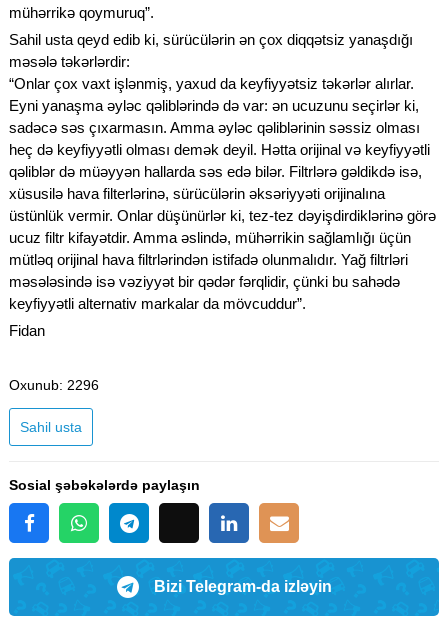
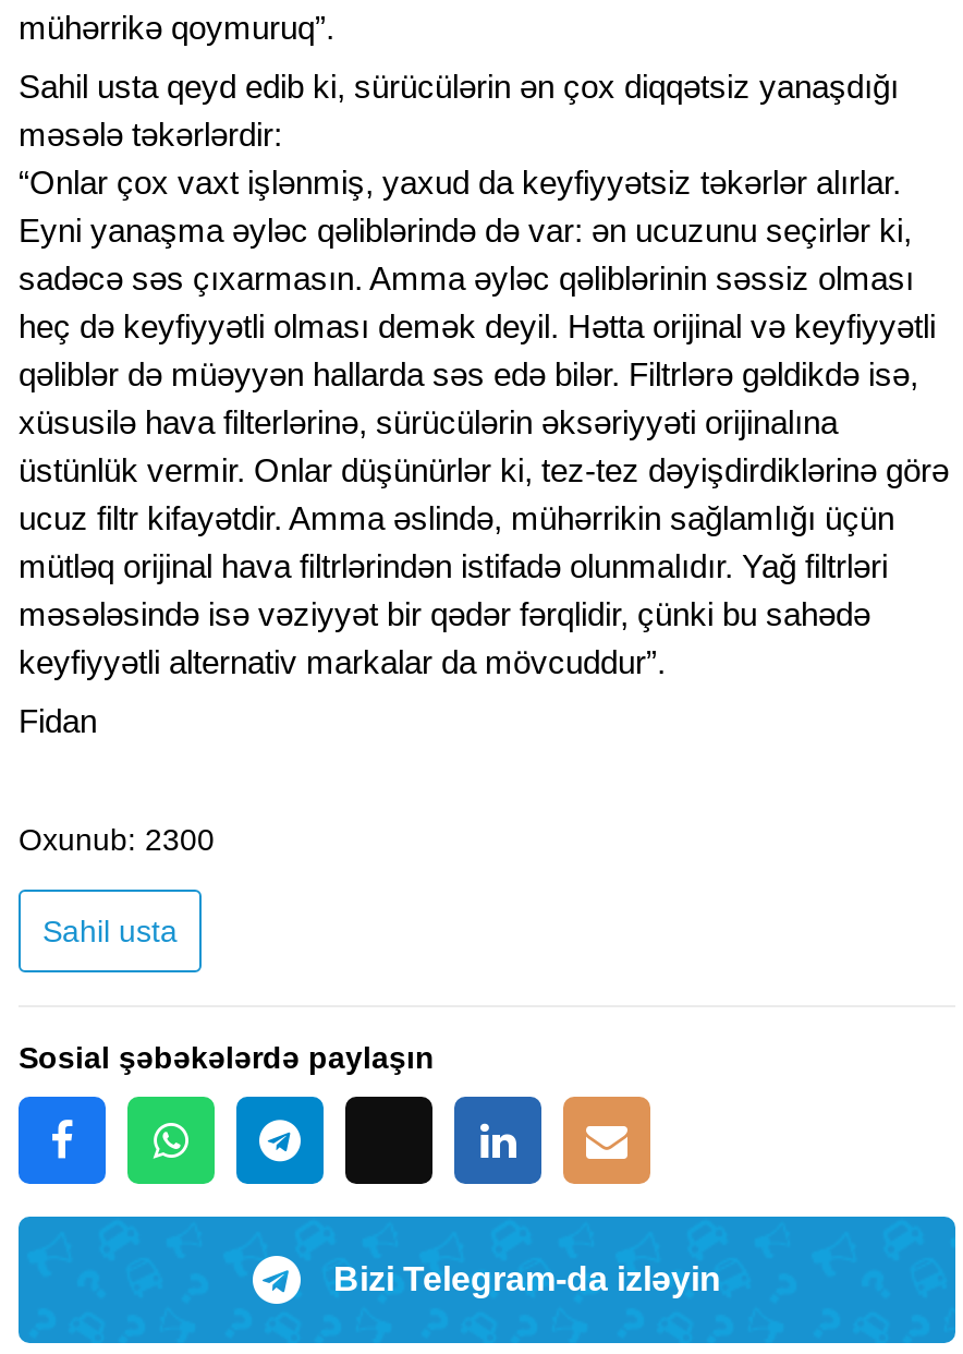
- Oxunub: 2296
+ Oxunub: 2300
